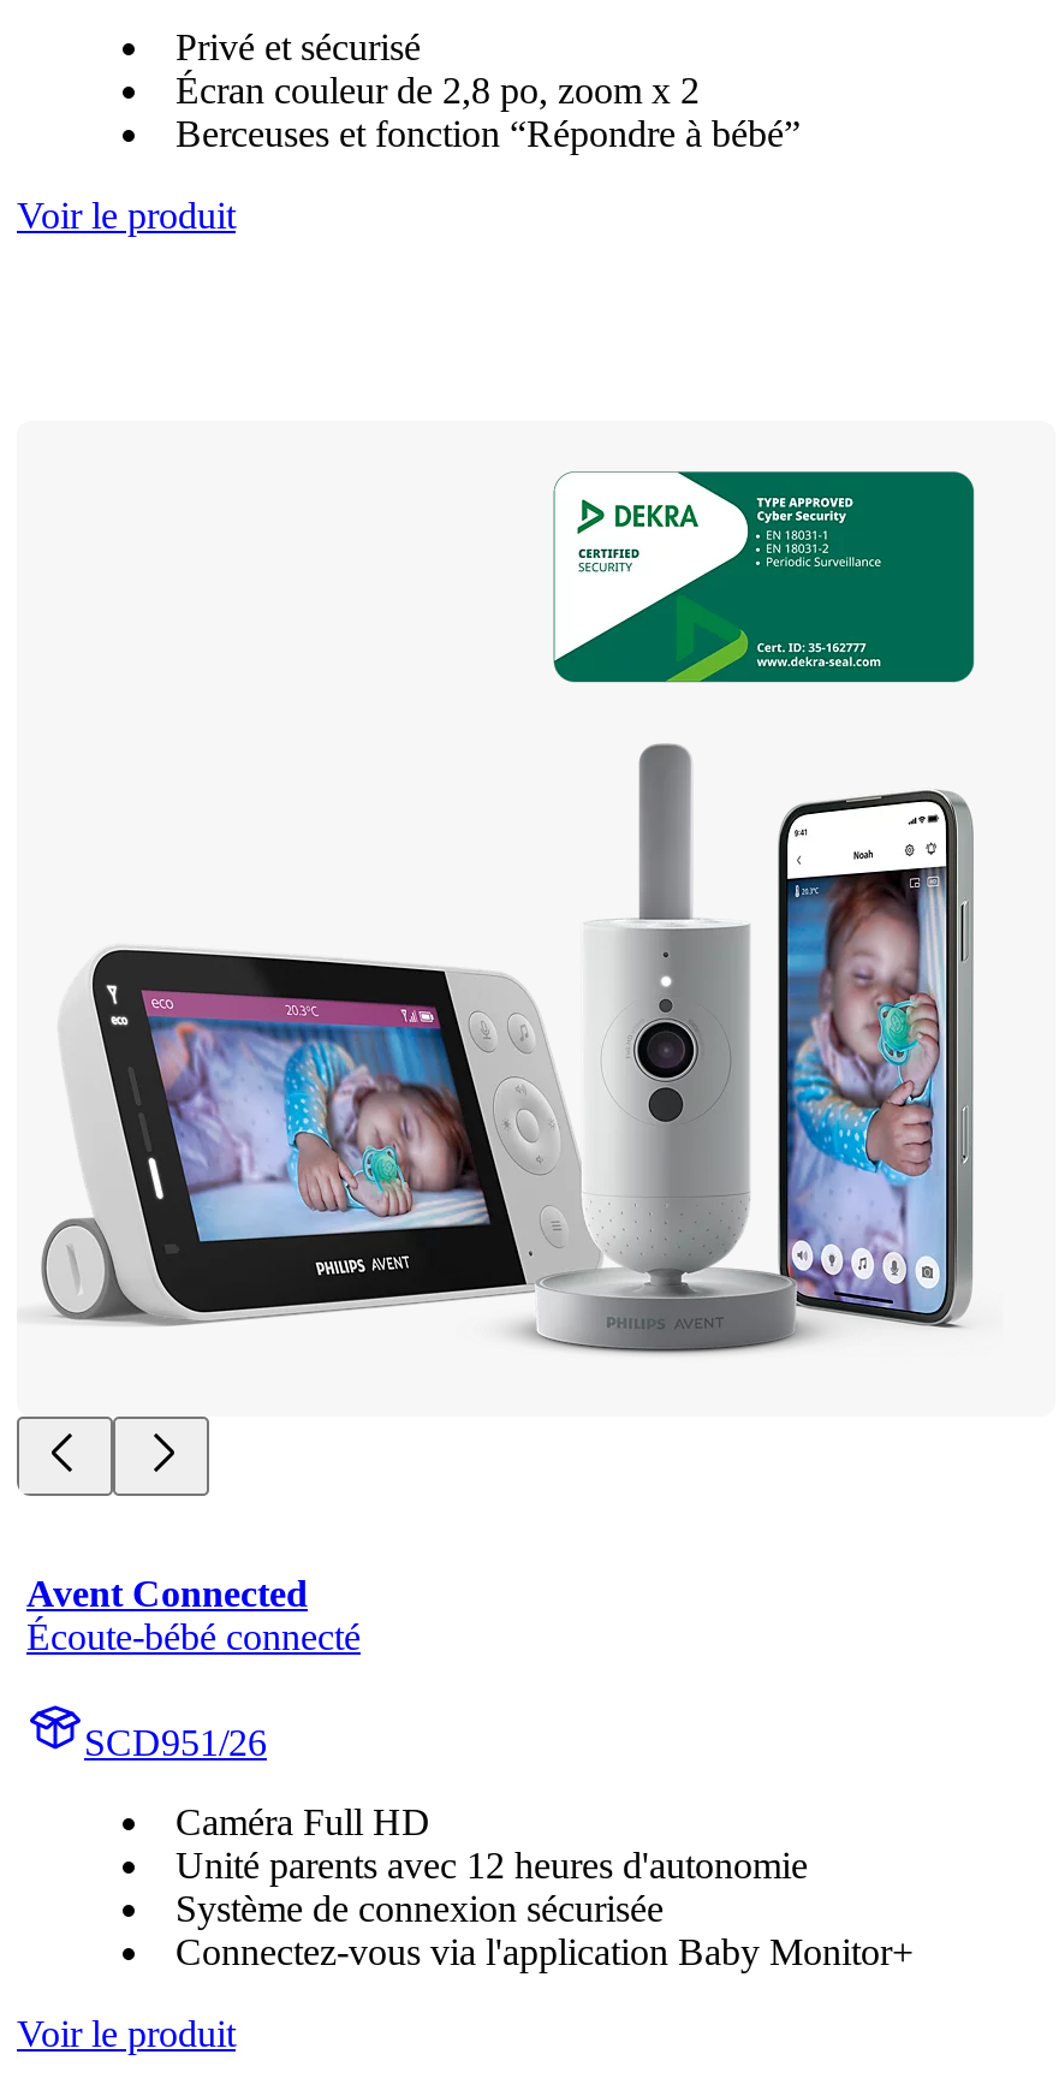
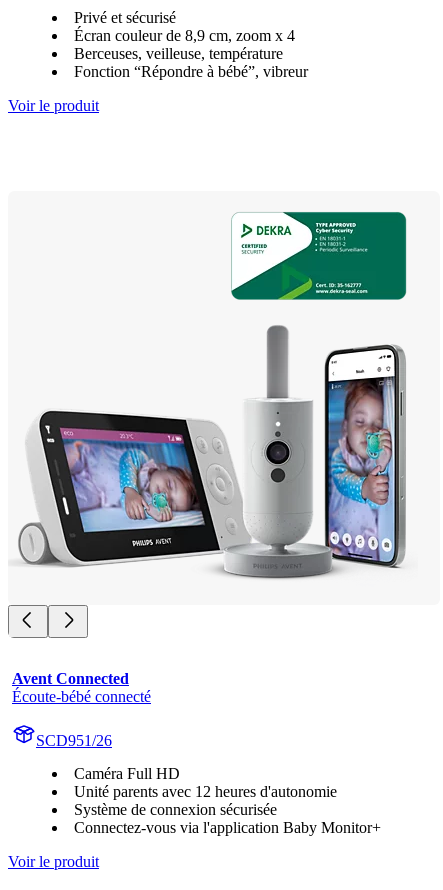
- Écran couleur de 2,8 po, zoom x 2
- Berceuses et fonction “Répondre à bébé”
+ Écran couleur de 8,9 cm, zoom x 4
+ Berceuses, veilleuse, température
+ Fonction “Répondre à bébé”, vibreur
